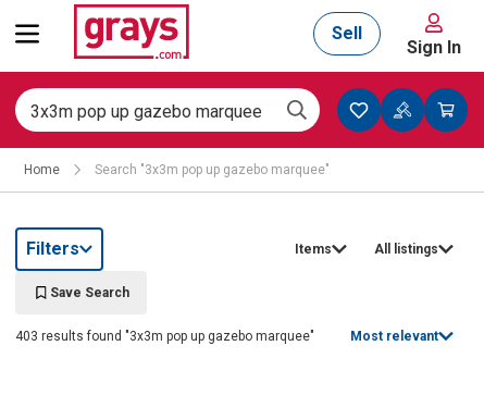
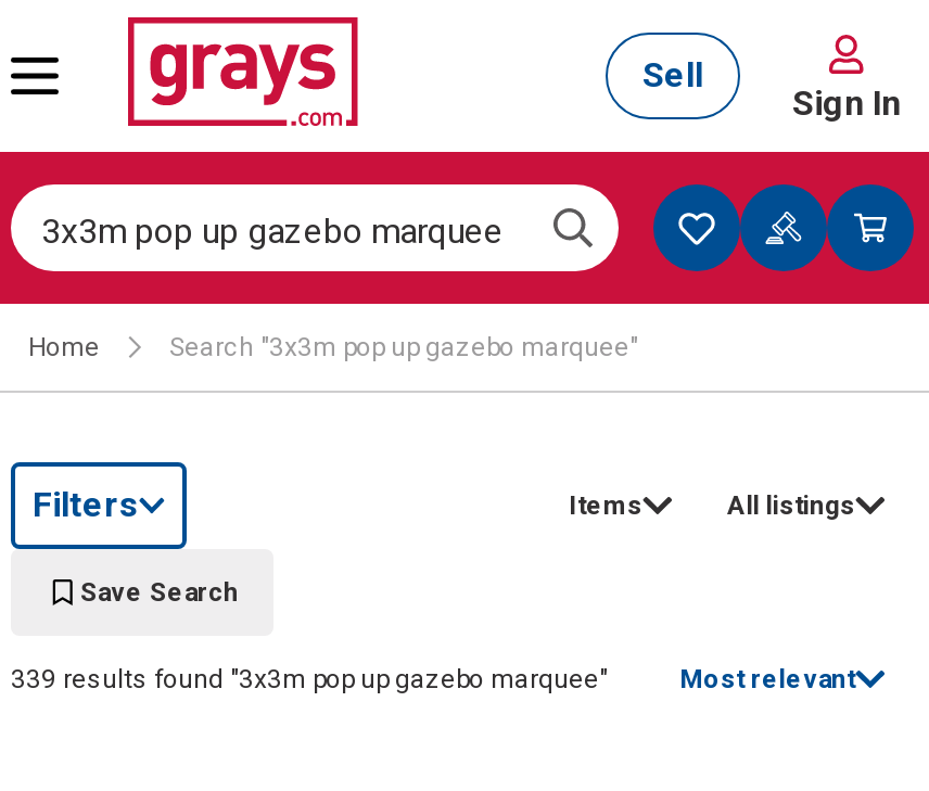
- 403 results found "3x3m pop up gazebo marquee"
+ 339 results found "3x3m pop up gazebo marquee"
